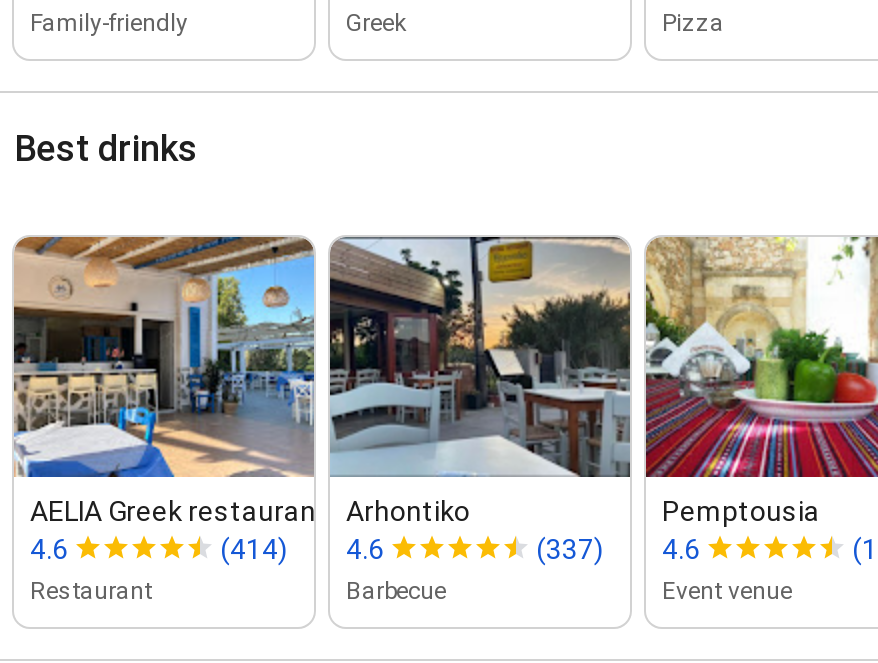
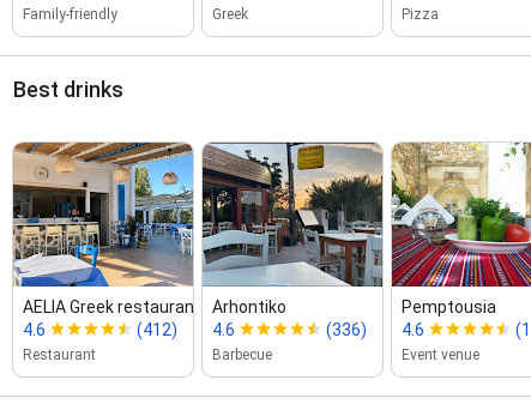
- (414) 4.6
+ (412) 4.6

- (337) 4.6
+ (336) 4.6
